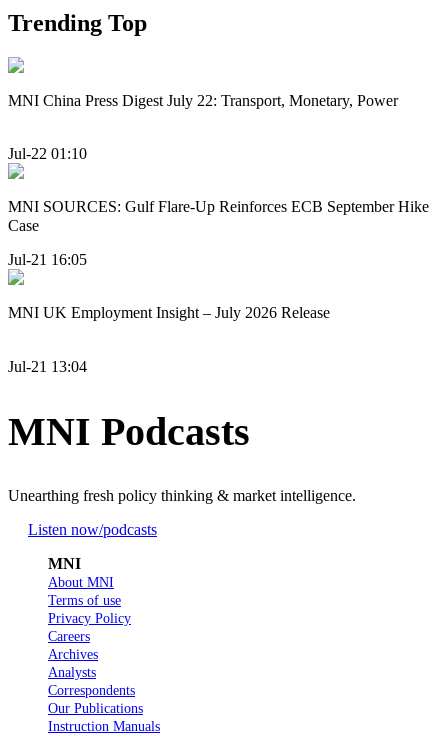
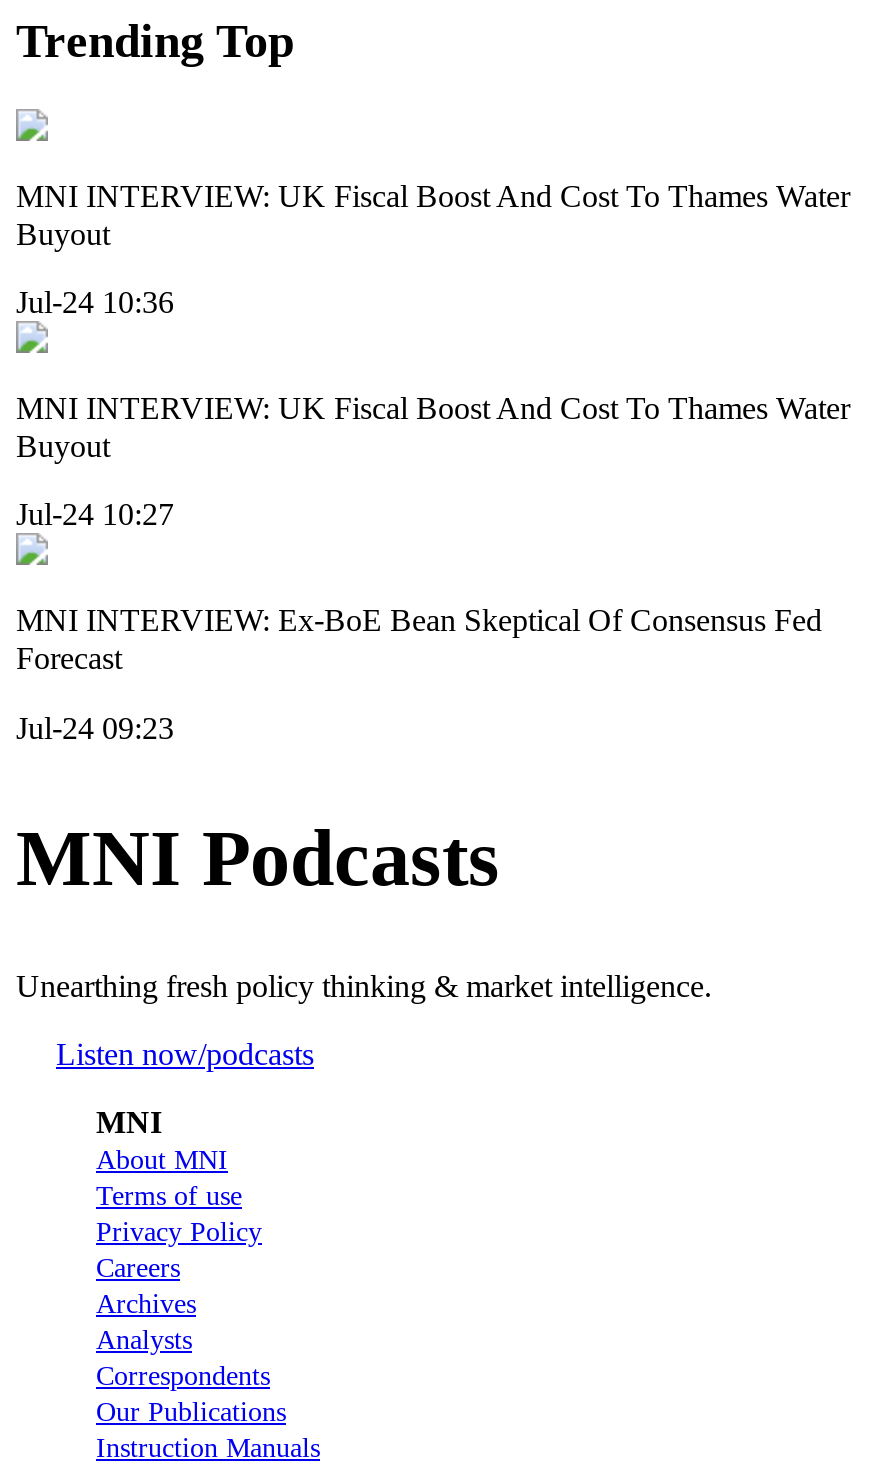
- MNI China Press Digest July 22: Transport, Monetary, Power
+ MNI INTERVIEW: UK Fiscal Boost And Cost To Thames Water
+ Buyout

- Jul-22 01:10
+ Jul-24 10:36

- MNI SOURCES: Gulf Flare-Up Reinforces ECB September Hike
- Case
+ MNI INTERVIEW: UK Fiscal Boost And Cost To Thames Water
+ Buyout

- Jul-21 16:05
+ Jul-24 10:27

- MNI UK Employment Insight – July 2026 Release
+ MNI INTERVIEW: Ex-BoE Bean Skeptical Of Consensus Fed
+ Forecast

- Jul-21 13:04
+ Jul-24 09:23
